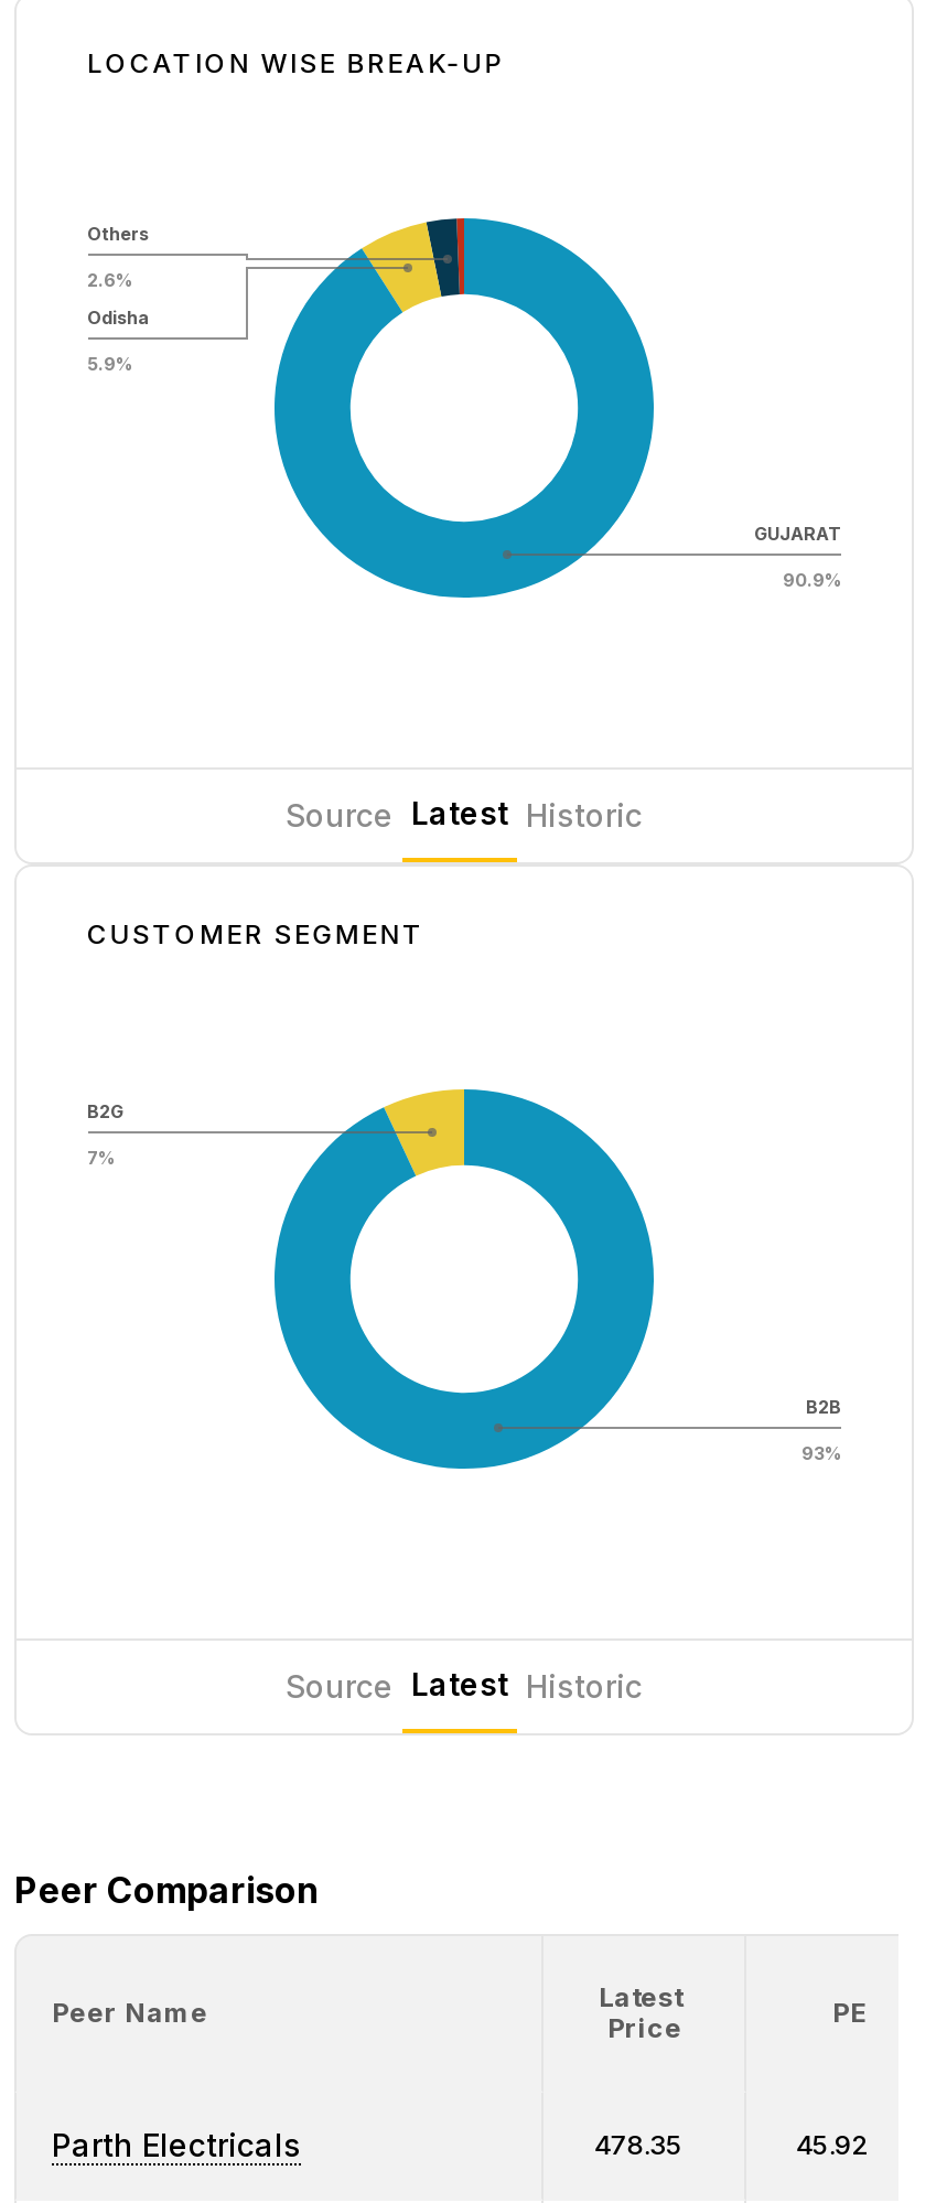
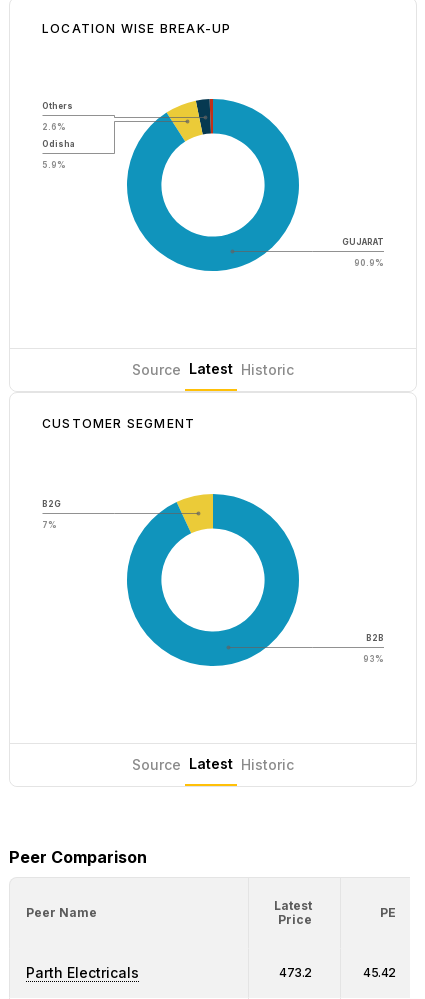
- 478.35
+ 473.2

- 45.92
+ 45.42
